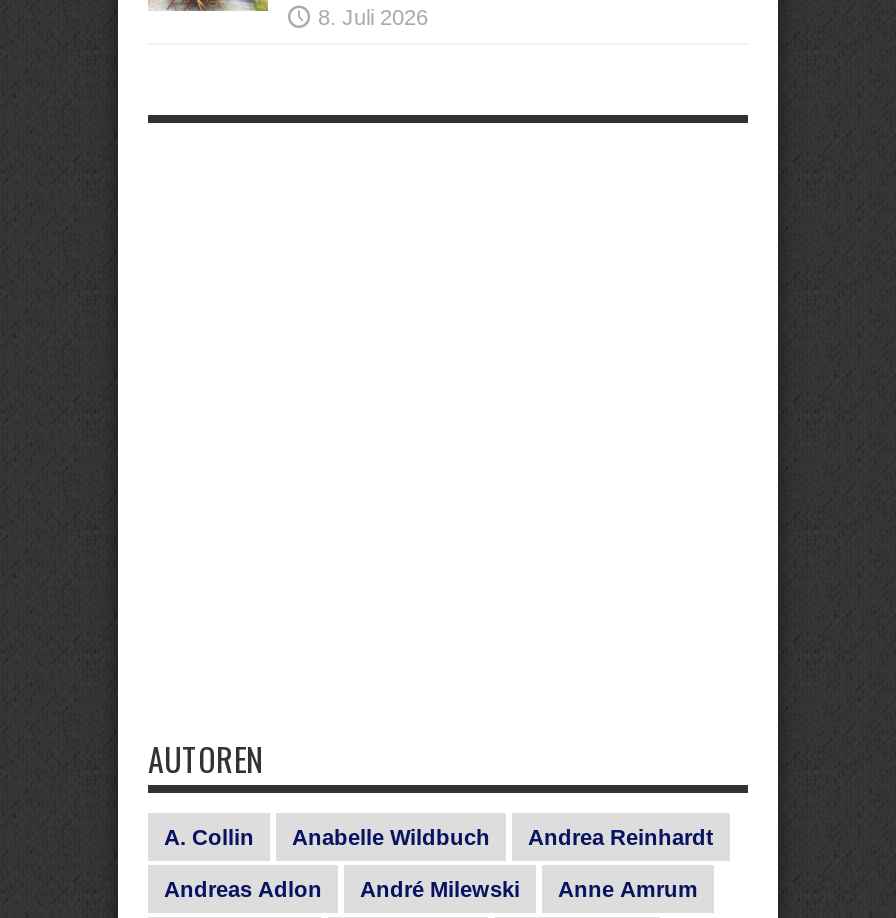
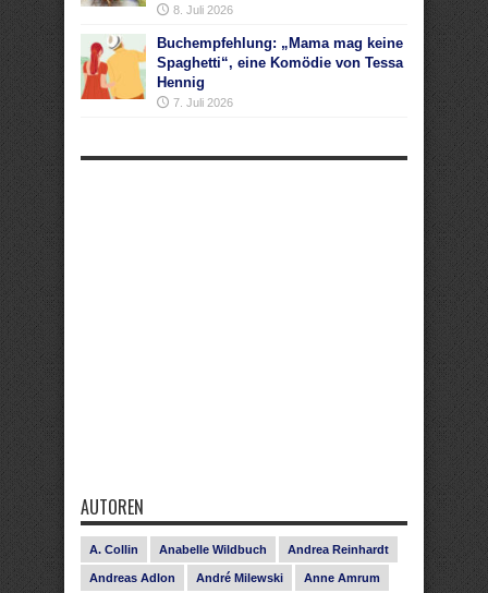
+ [image]
+ Buchempfehlung: „Mama mag keine
+ Spaghetti“, eine Komödie von Tessa
+ Hennig
+ 7. Juli 2026
